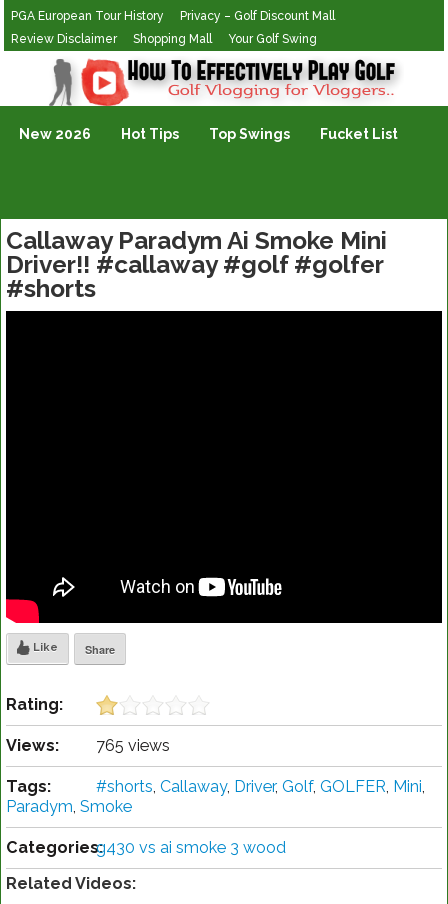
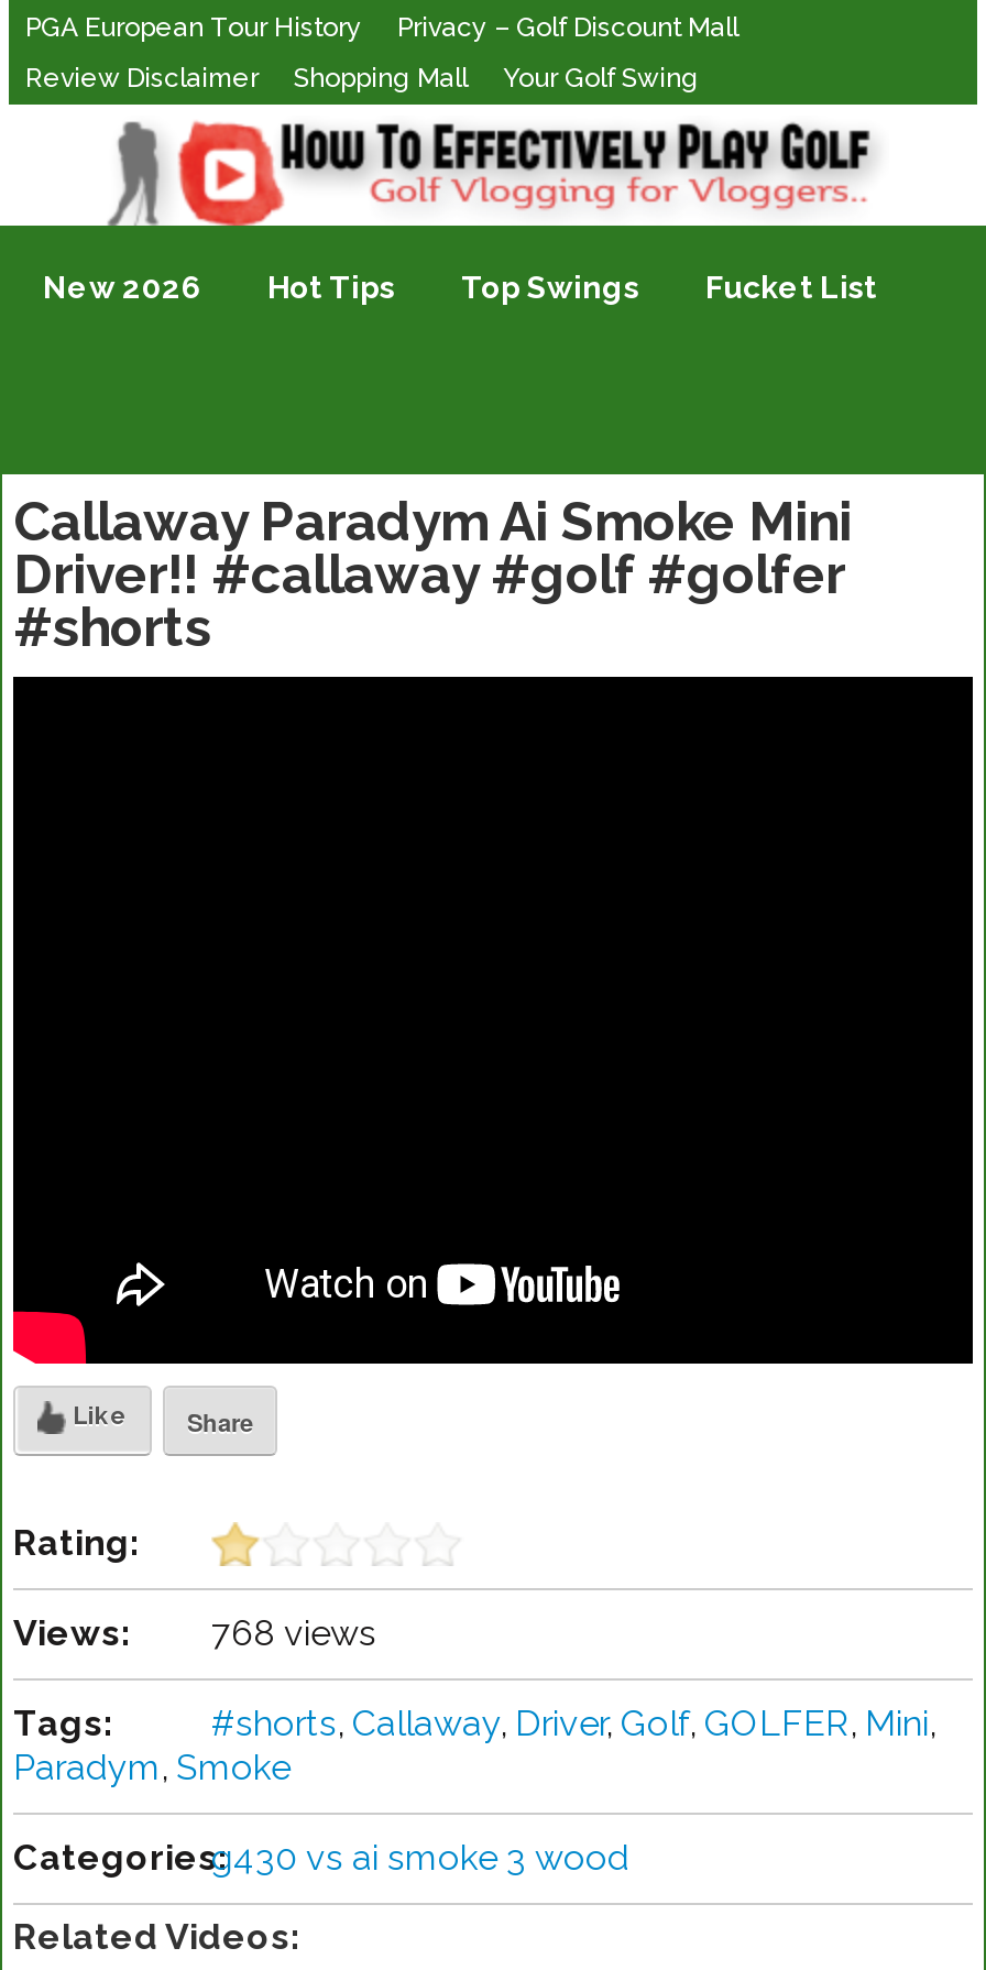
- Views: 765 views
+ Views: 768 views
